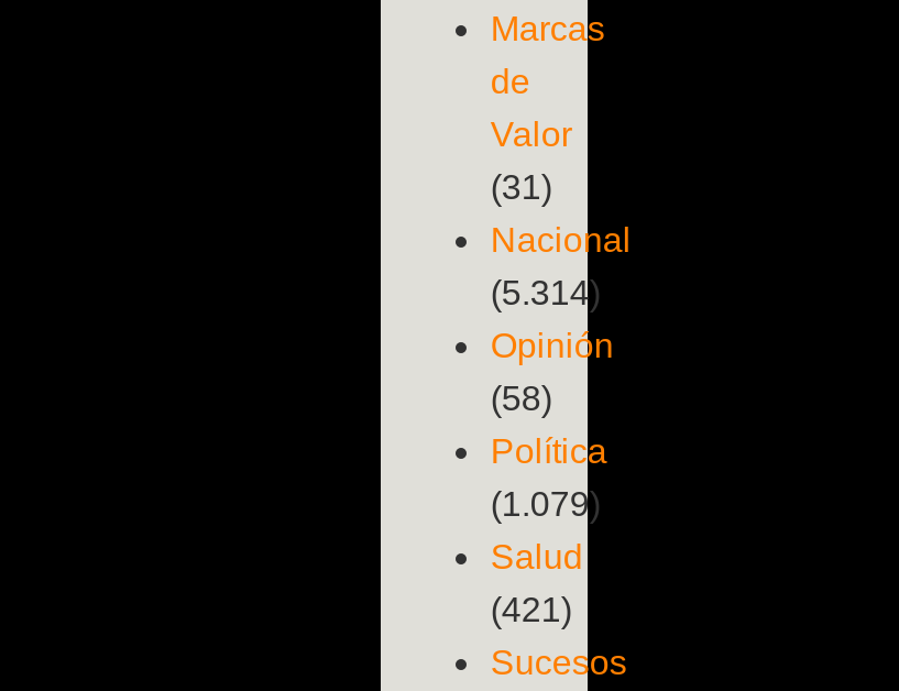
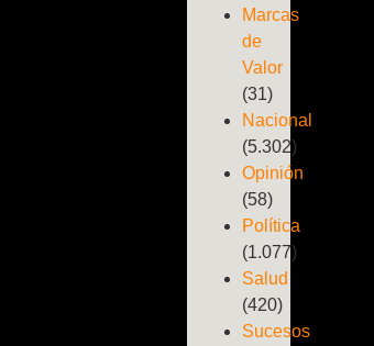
- (5.314)
+ (5.302)

- (1.079)
+ (1.077)

- (421)
+ (420)
